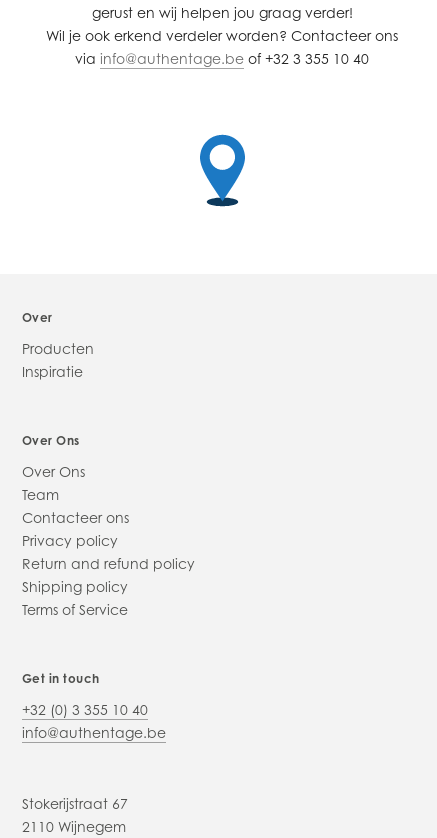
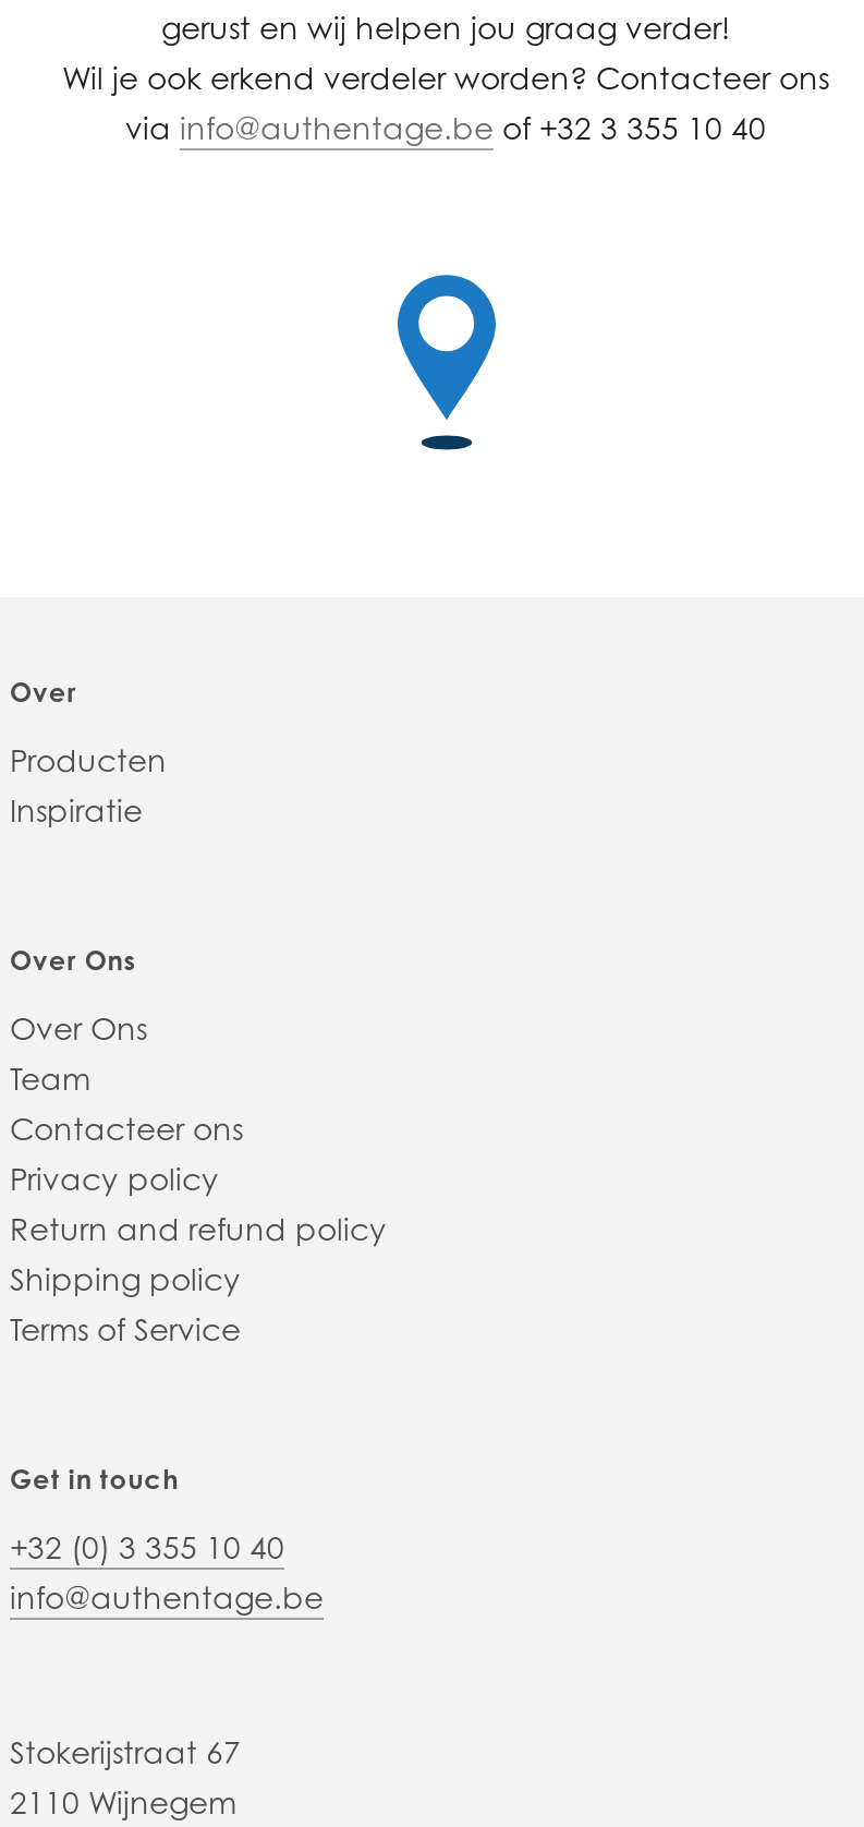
- [image]
+ [image]
